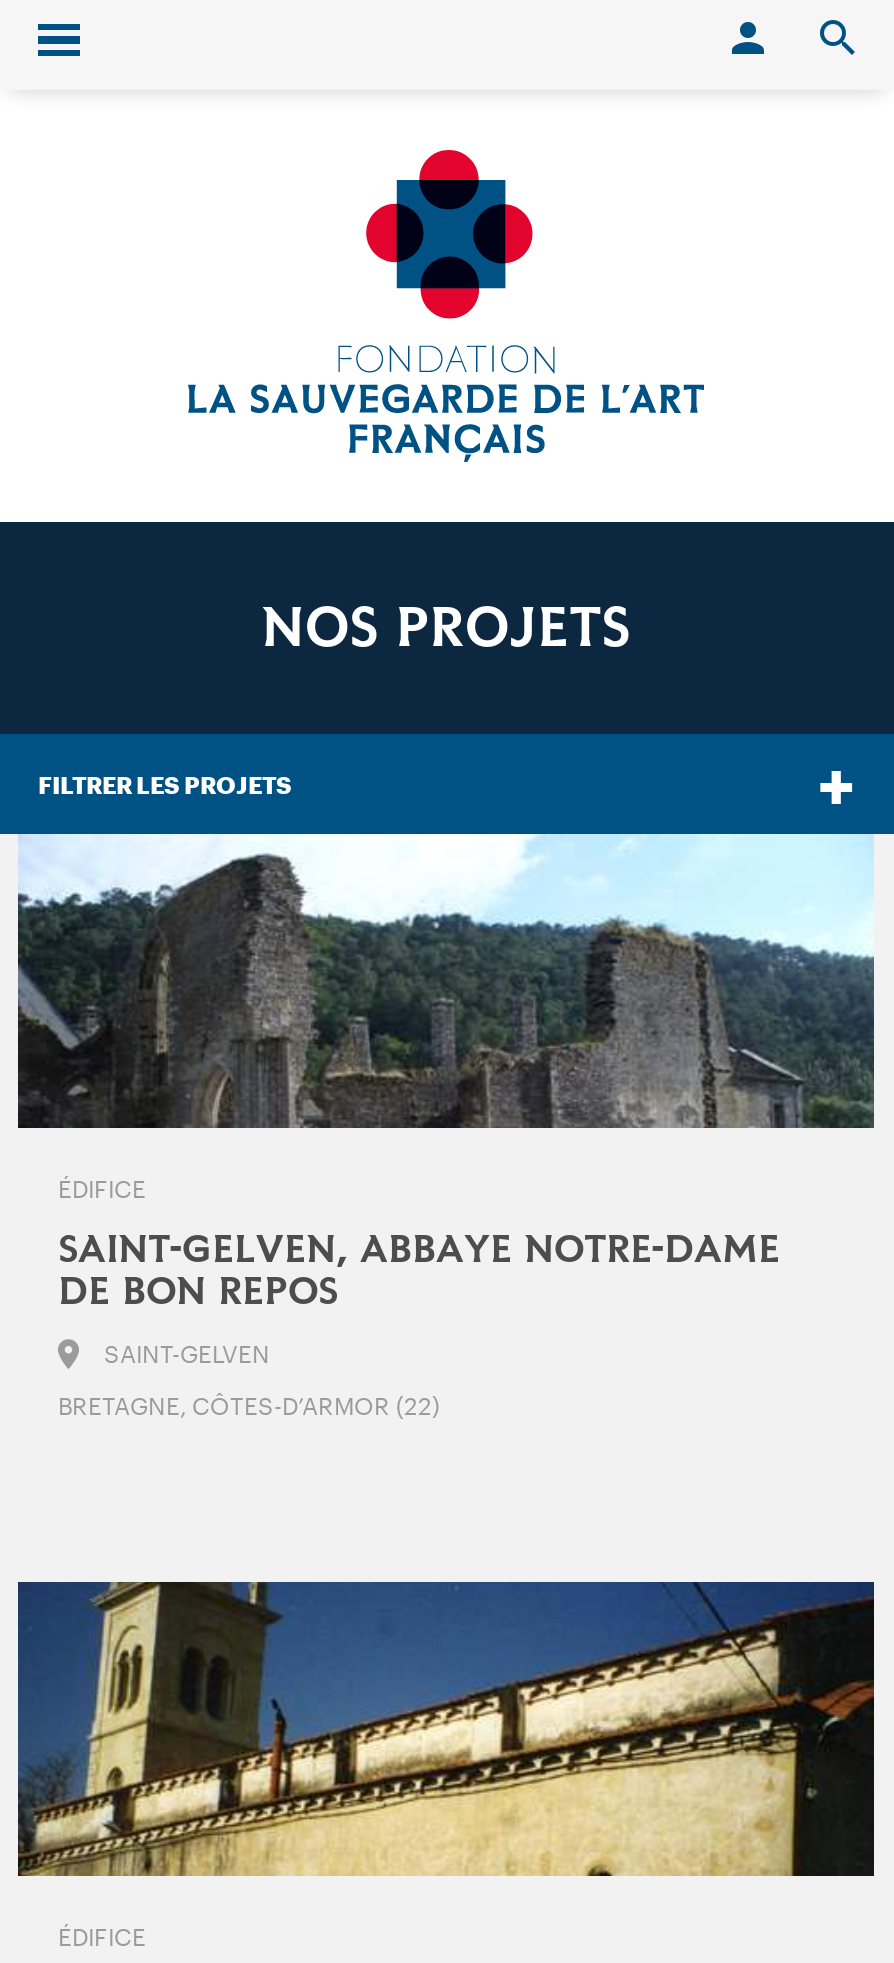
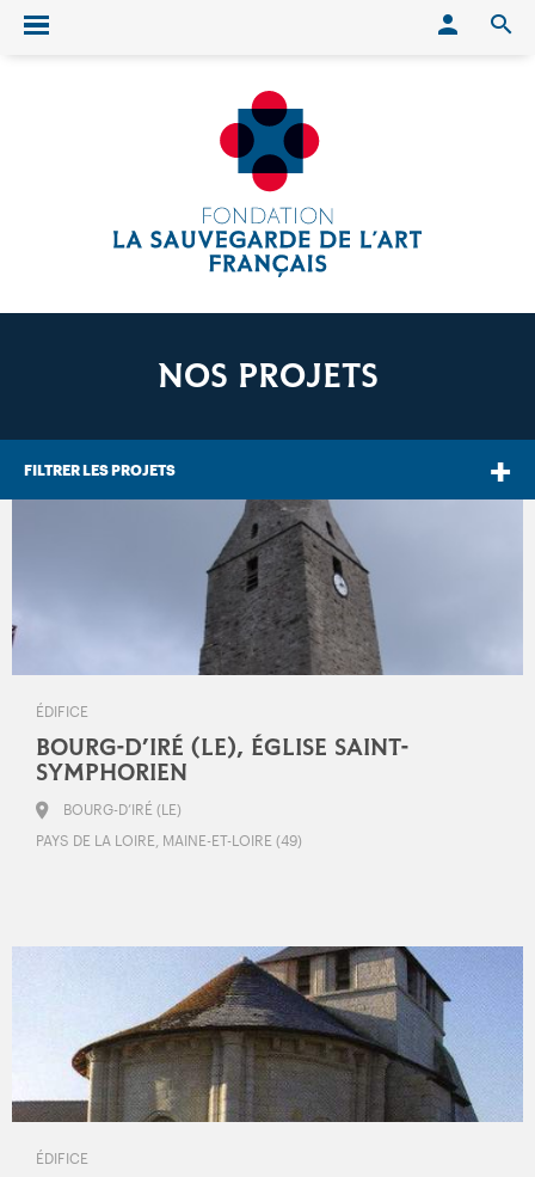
- [image]
+ [image]

- SAINT-GELVEN, ABBAYE NOTRE-DAME
- DE BON REPOS
+ BOURG-D’IRÉ (LE), ÉGLISE SAINT-
+ SYMPHORIEN

- SAINT-GELVEN
+ BOURG-D’IRÉ (LE)

- BRETAGNE, CÔTES-D’ARMOR (22)
+ PAYS DE LA LOIRE, MAINE-ET-LOIRE (49)

- [image]
+ [image]
